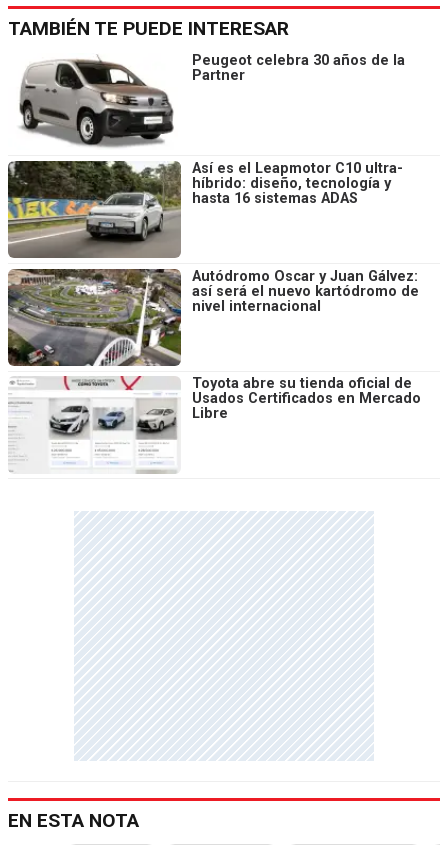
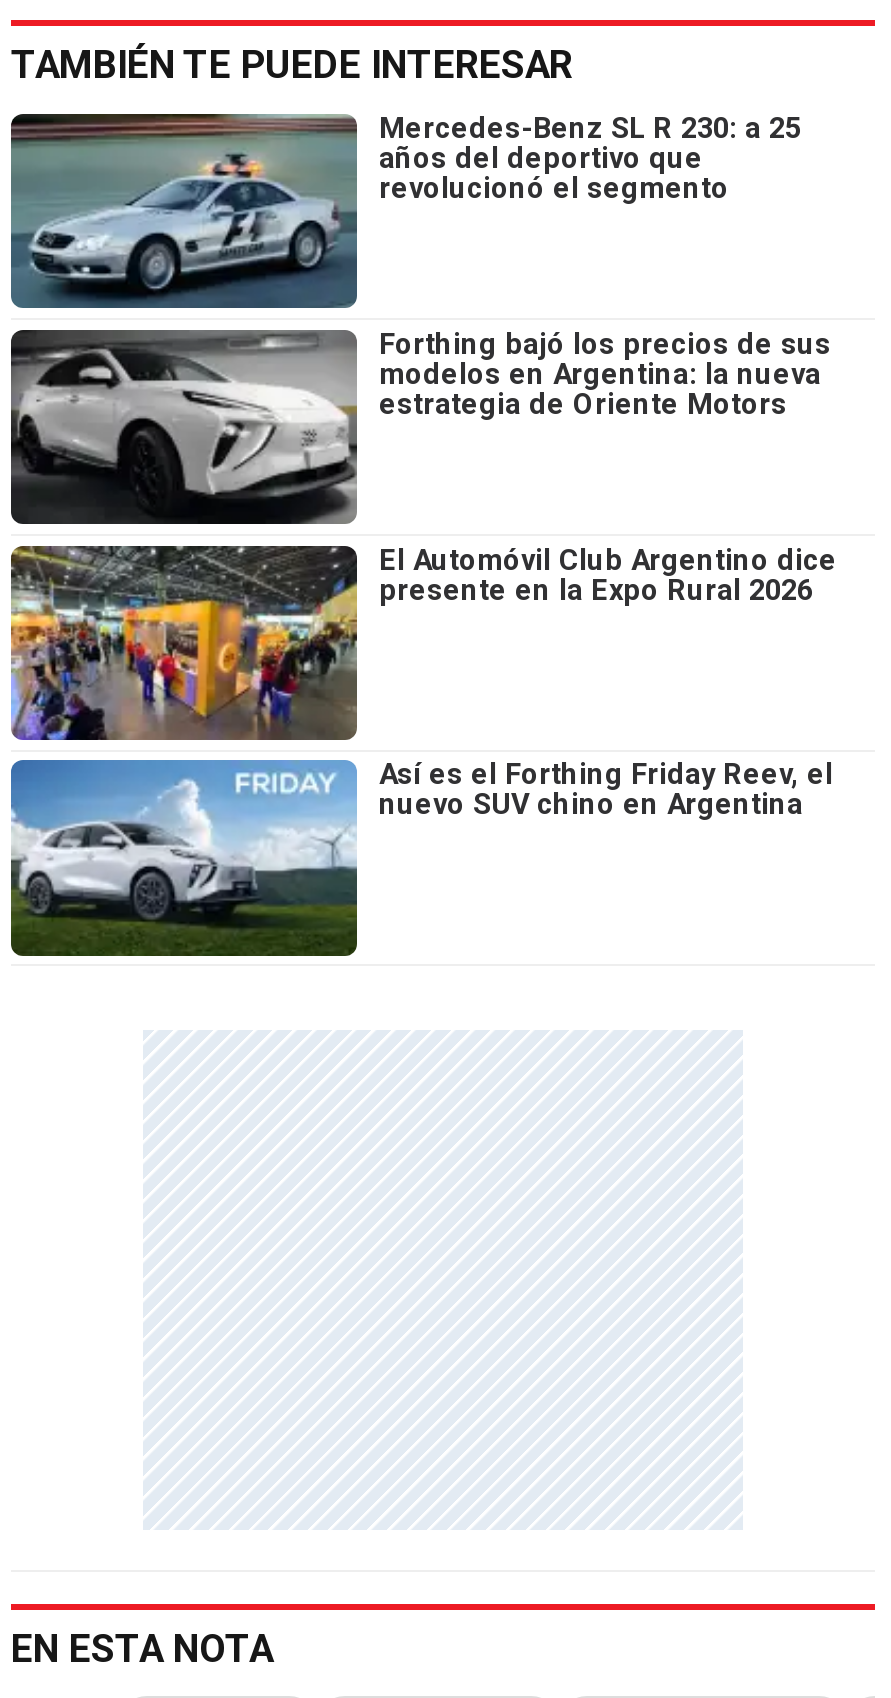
- [image]
- Peugeot celebra 30 años de la
- Partner
+ [image]
+ Mercedes-Benz SL R 230: a 25
+ años del deportivo que
+ revolucionó el segmento

- [image]
- Así es el Leapmotor C10 ultra-
- híbrido: diseño, tecnología y
- hasta 16 sistemas ADAS
+ [image]
+ Forthing bajó los precios de sus
+ modelos en Argentina: la nueva
+ estrategia de Oriente Motors

- [image]
- Autódromo Oscar y Juan Gálvez:
- así será el nuevo kartódromo de
- nivel internacional
+ [image]
+ El Automóvil Club Argentino dice
+ presente en la Expo Rural 2026

- [image]
- Toyota abre su tienda oficial de
- Usados Certificados en Mercado
- Libre
+ [image]
+ Así es el Forthing Friday Reev, el
+ nuevo SUV chino en Argentina
